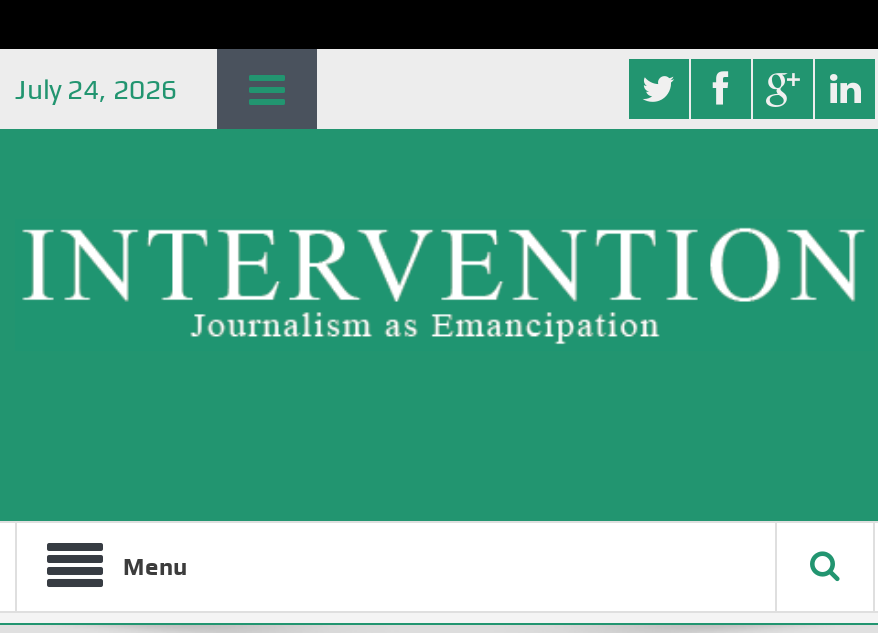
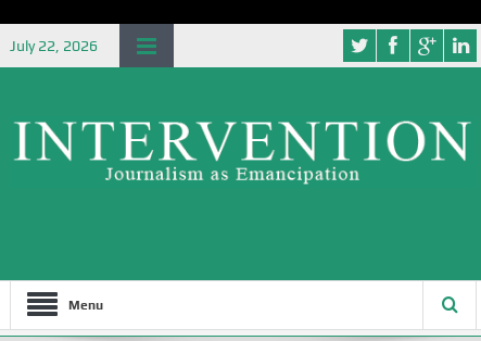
- July 24, 2026
+ July 22, 2026
